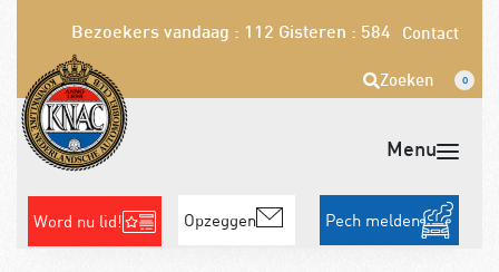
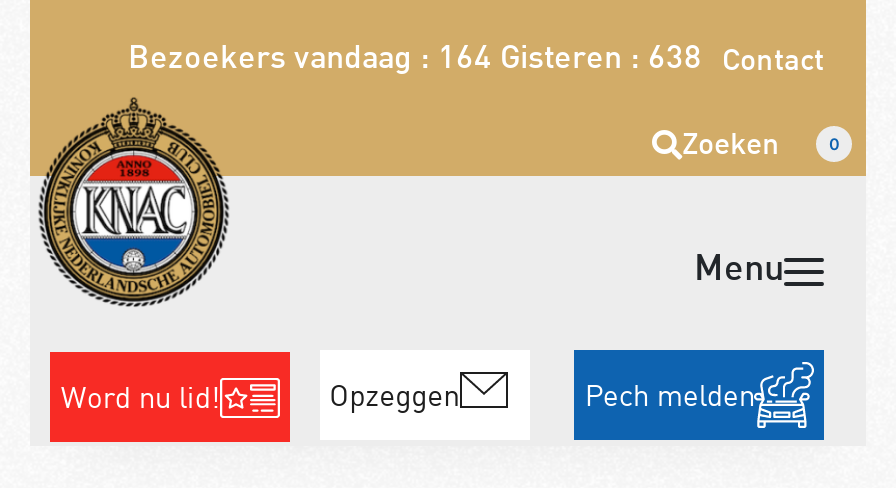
- Bezoekers vandaag : 112 Gisteren : 584
+ Bezoekers vandaag : 164 Gisteren : 638
